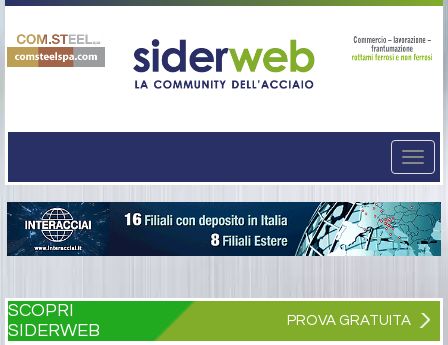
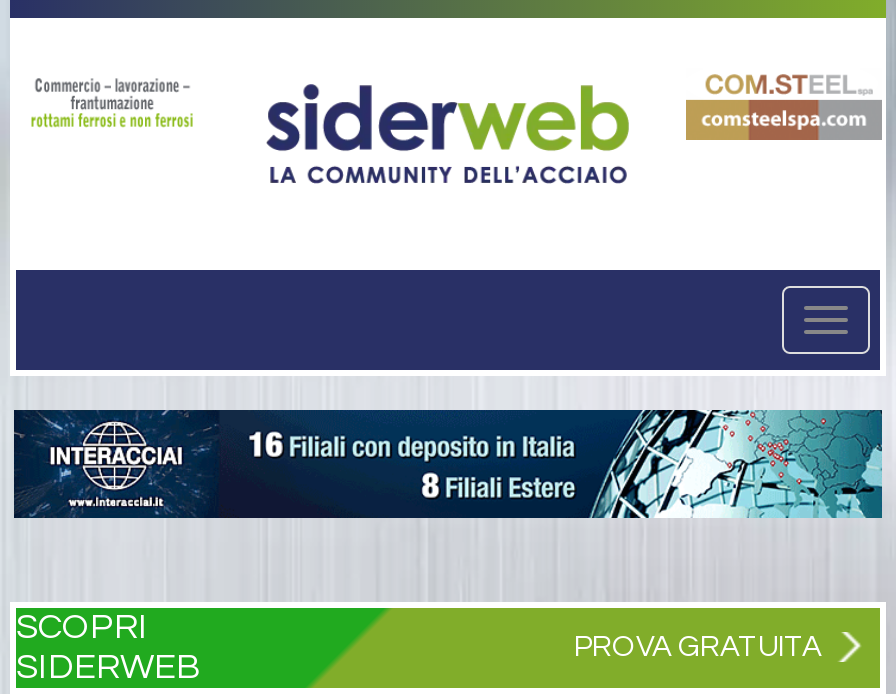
- [image]
+ [image]

- [image]
+ [image]
